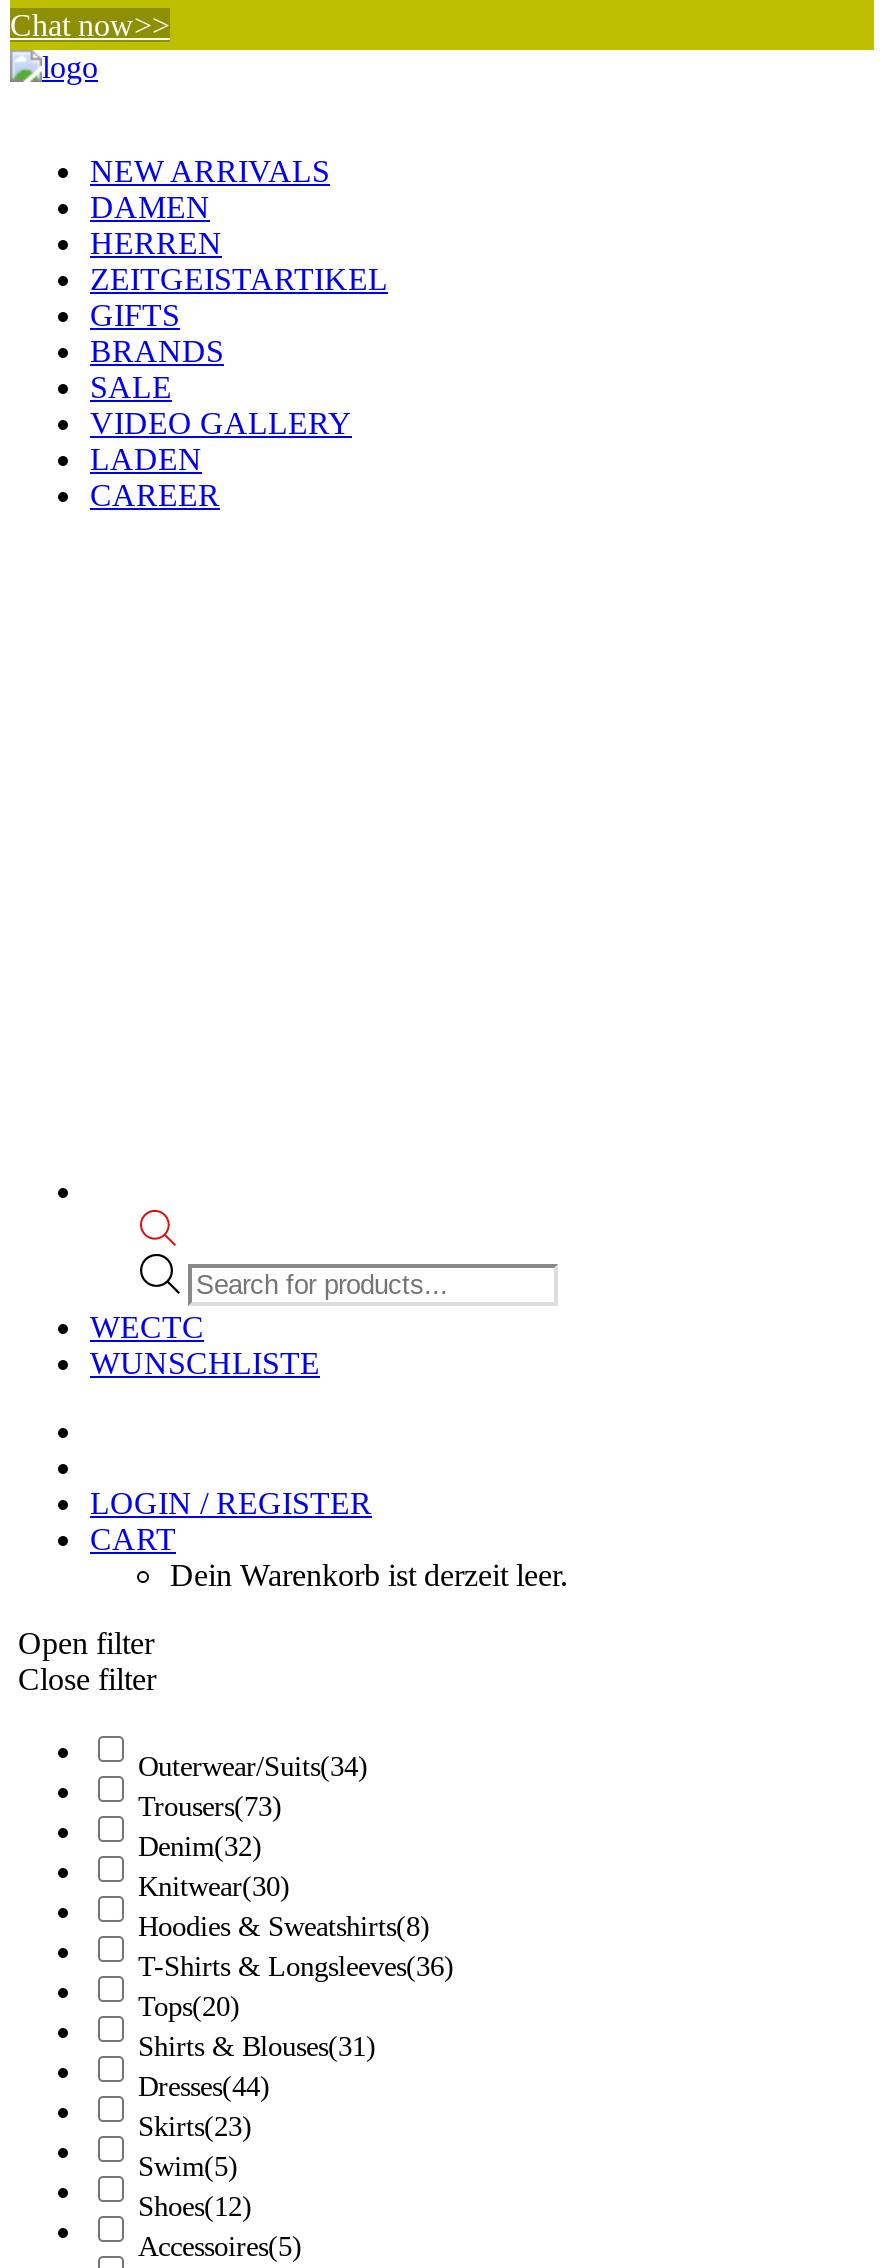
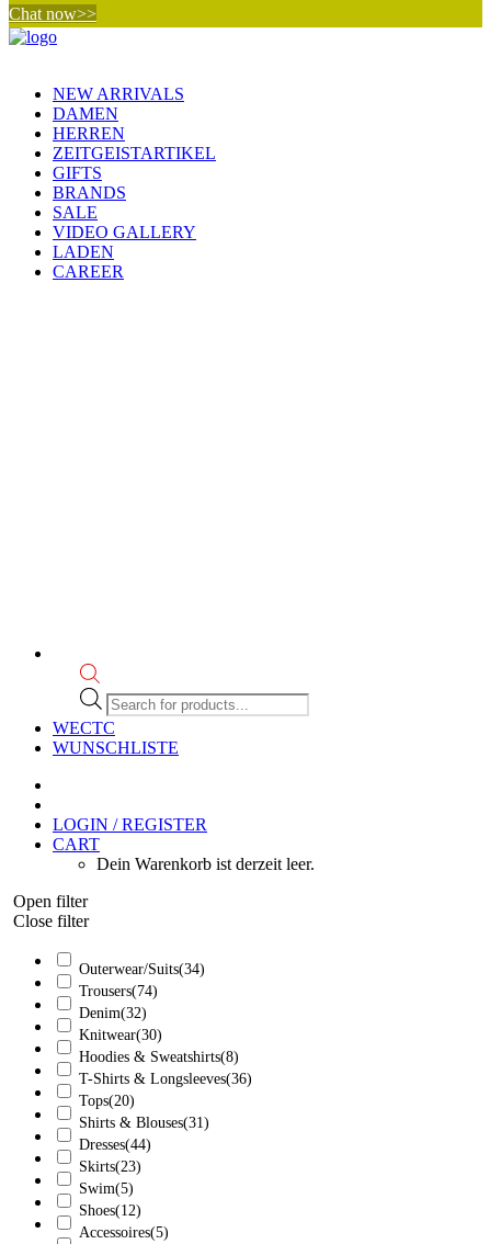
- Trousers(73)
+ Trousers(74)
